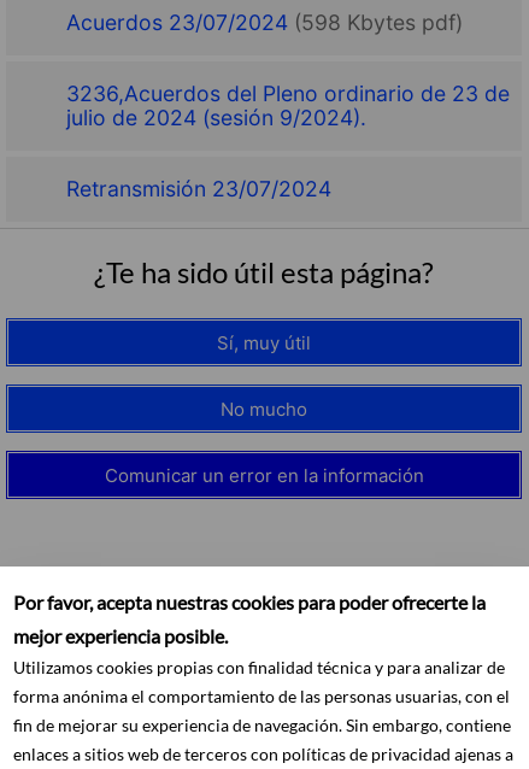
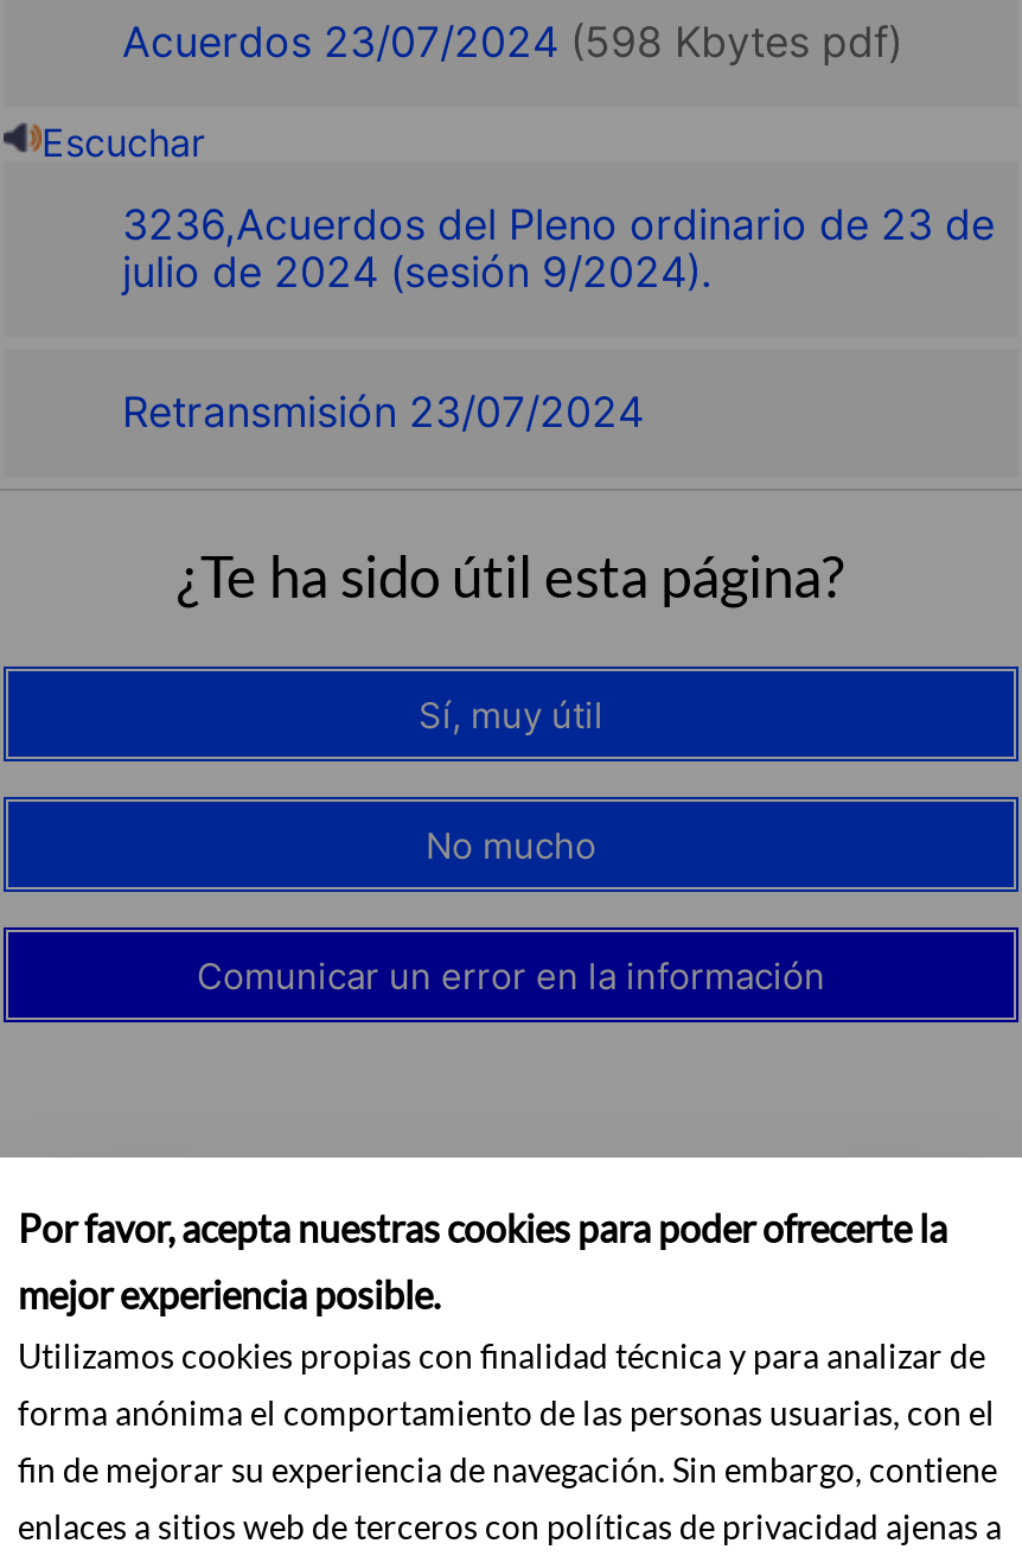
+ Escuchar
